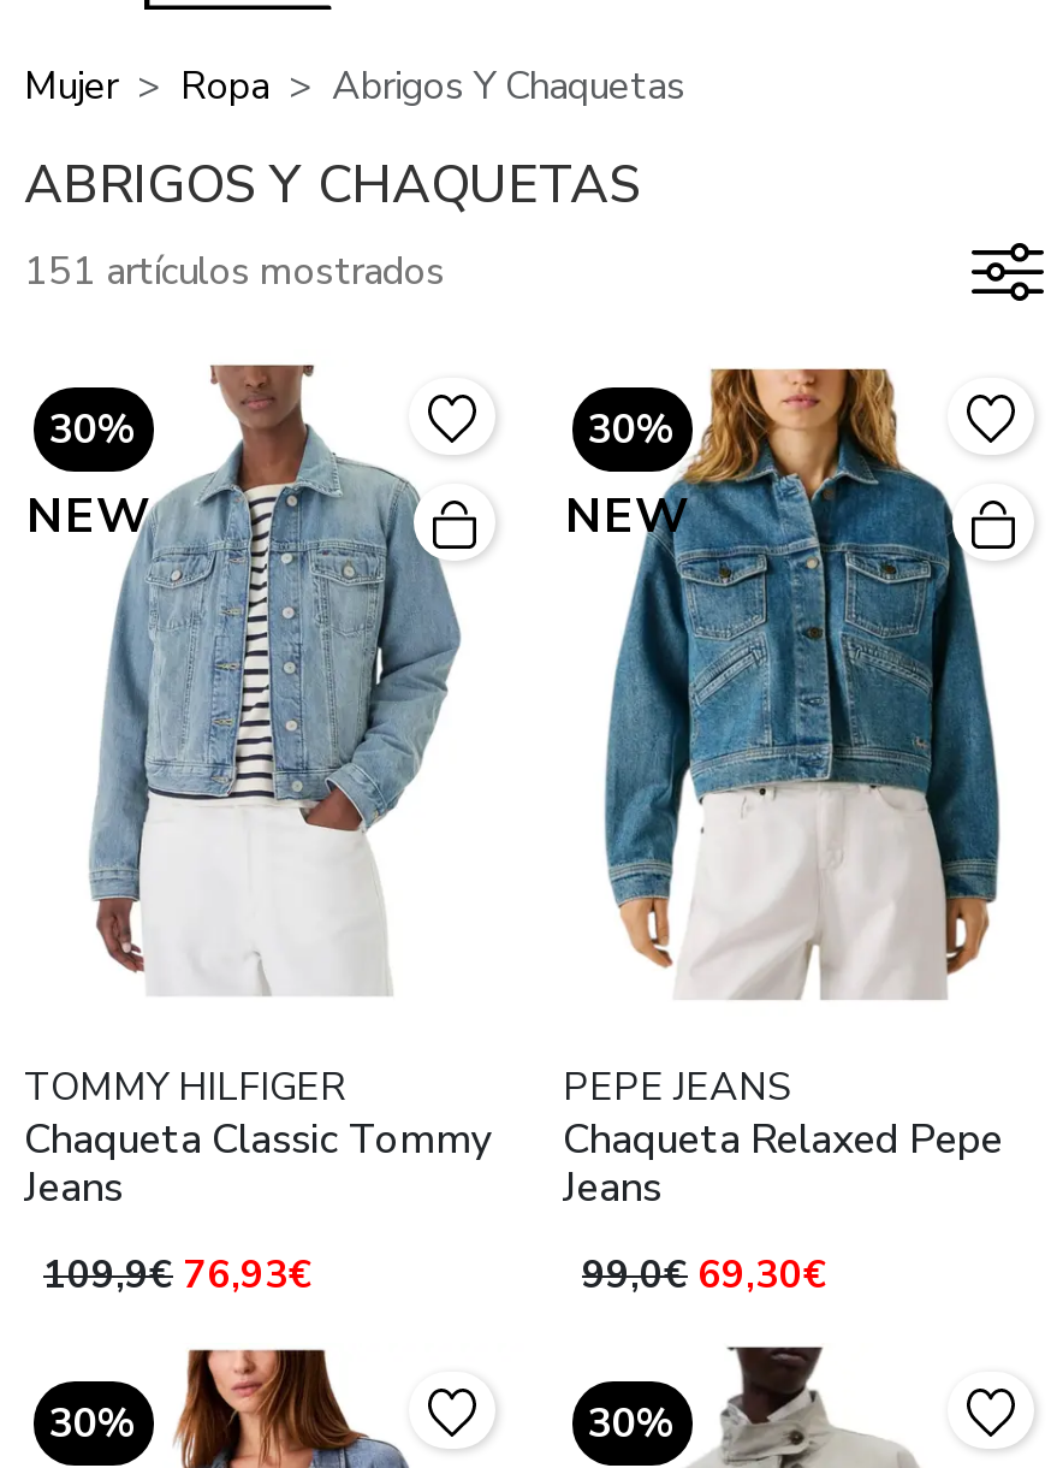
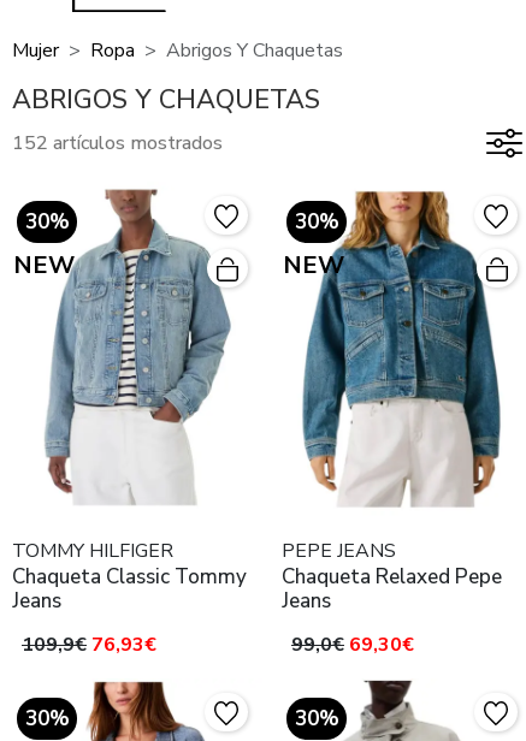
- 151 artículos mostrados
+ 152 artículos mostrados
